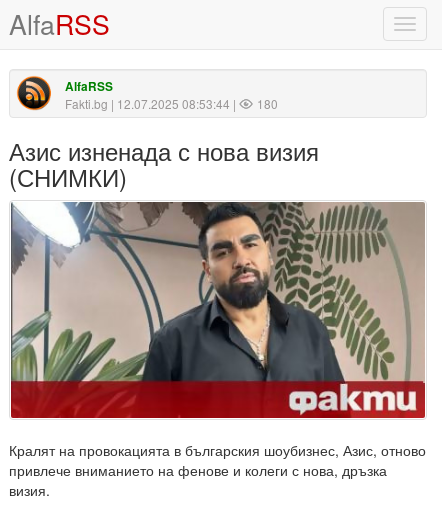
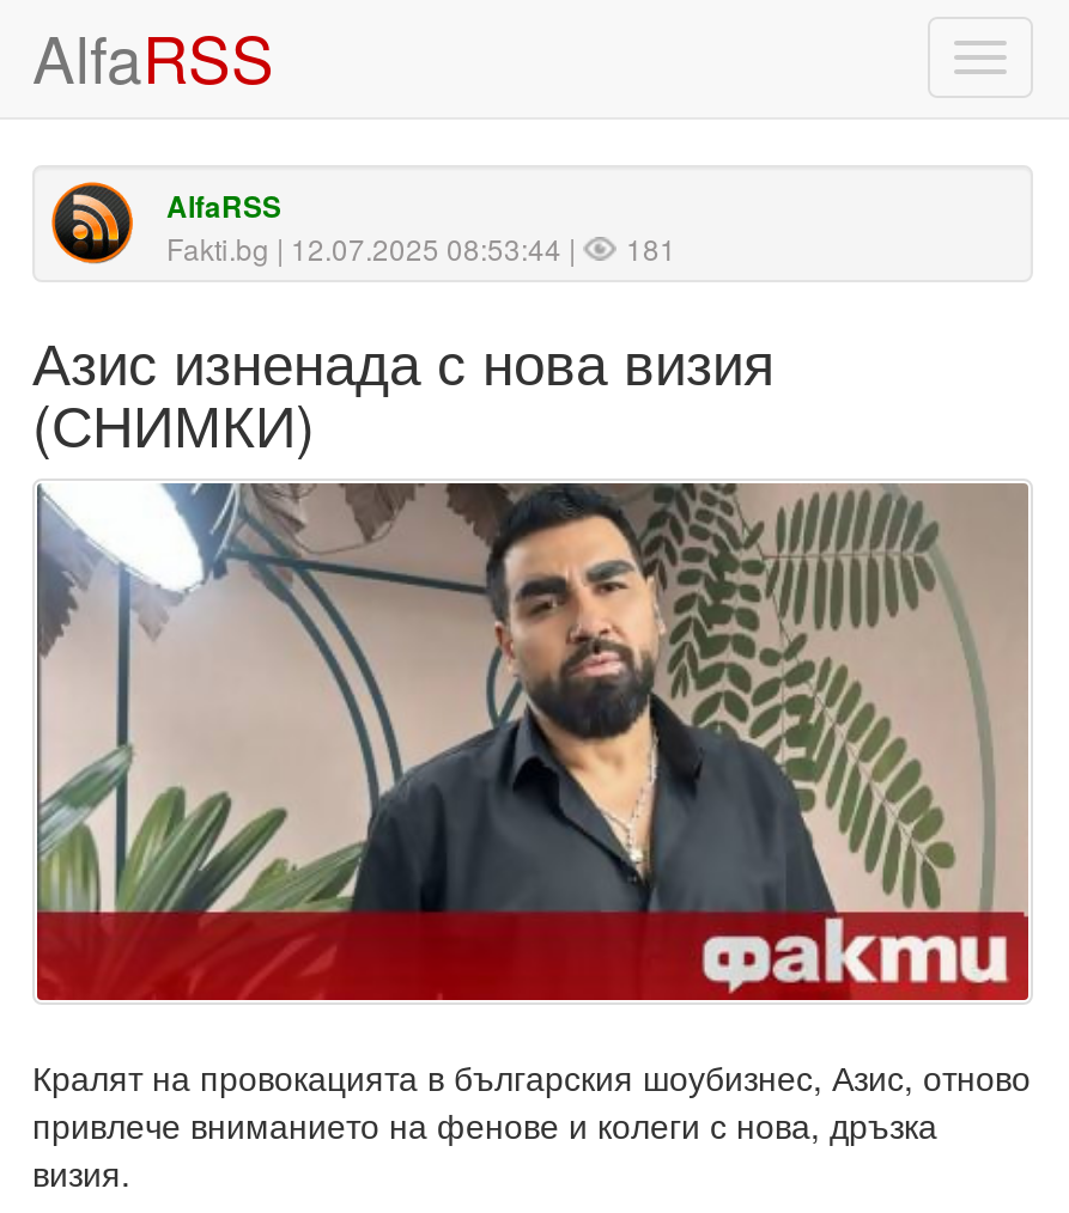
- 180
+ 181
